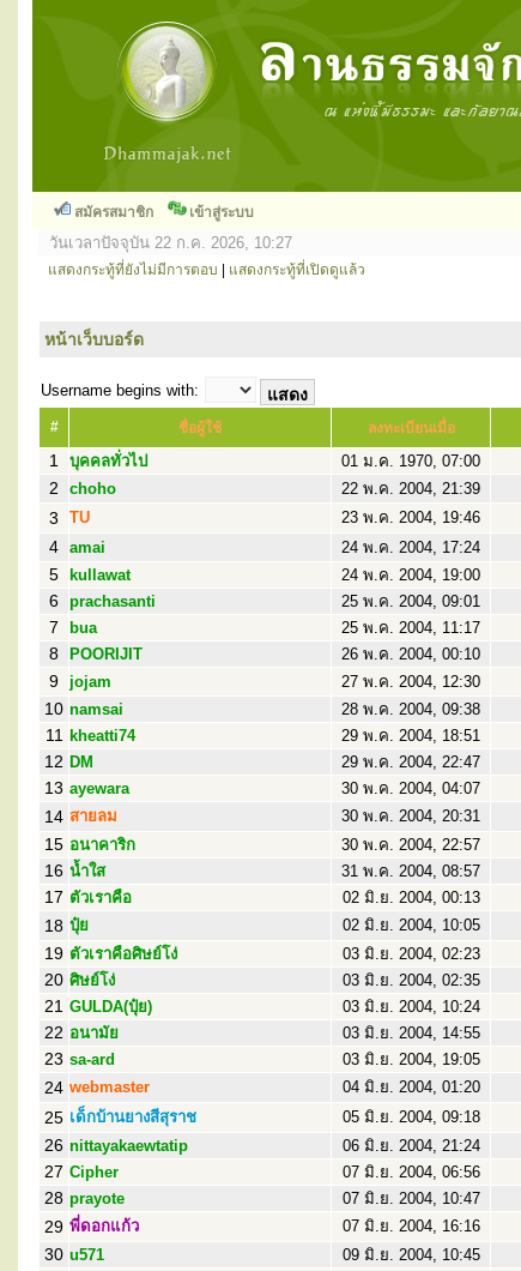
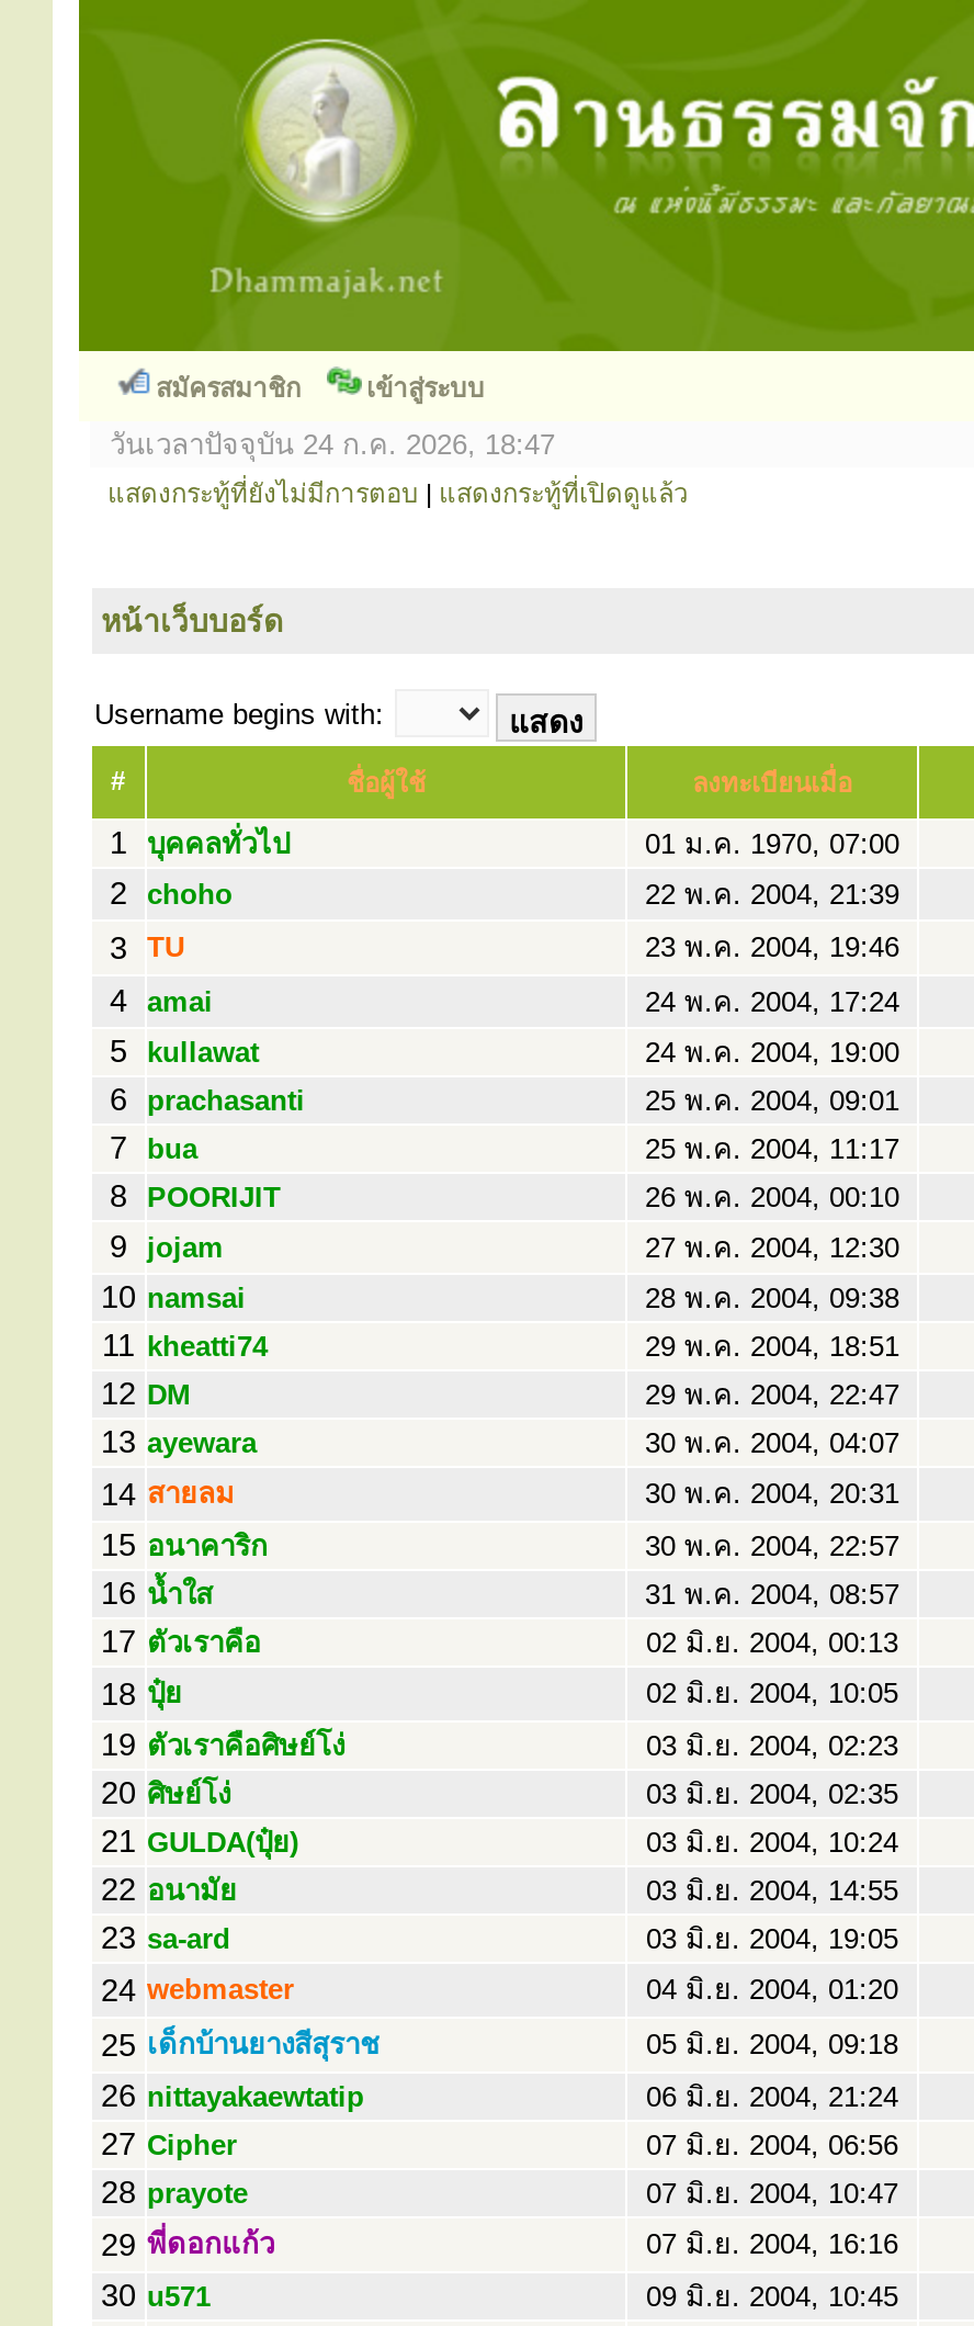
- วันเวลาปัจจุบัน 22 ก.ค. 2026, 10:27
+ วันเวลาปัจจุบัน 24 ก.ค. 2026, 18:47
